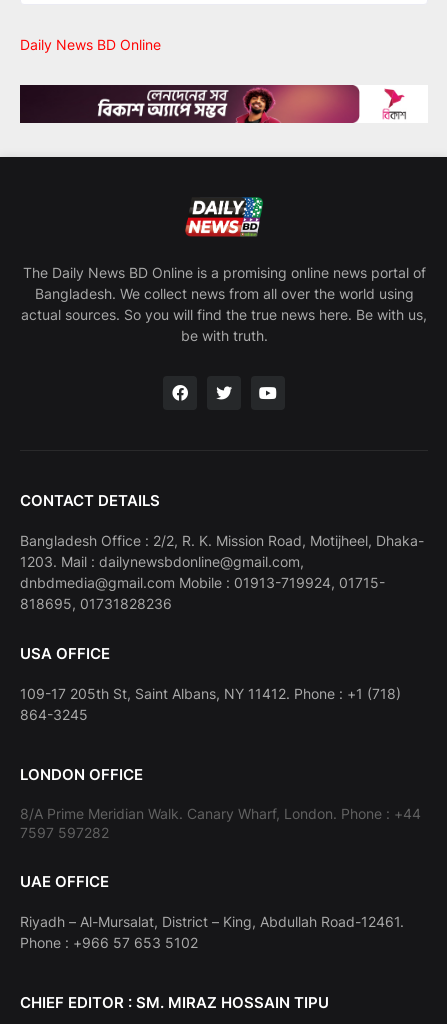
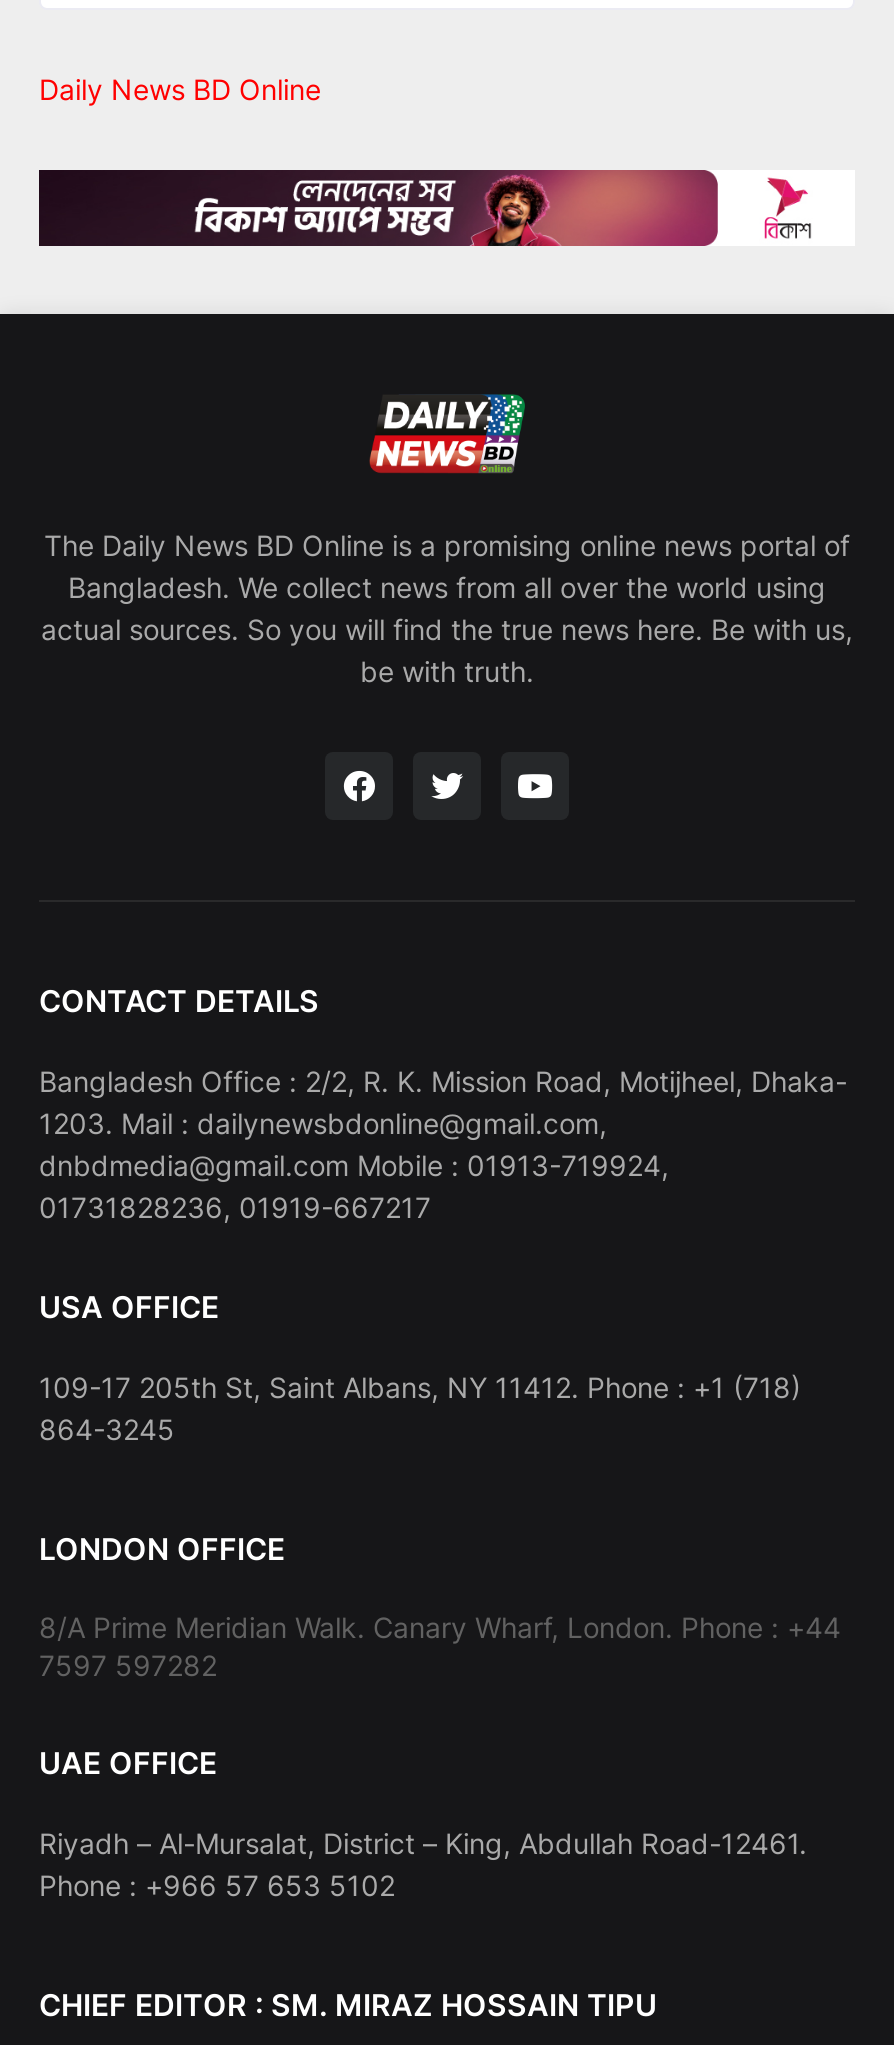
- dnbdmedia@gmail.com Mobile : 01913-719924, 01715-
- 818695, 01731828236
+ dnbdmedia@gmail.com Mobile : 01913-719924,
+ 01731828236, 01919-667217
